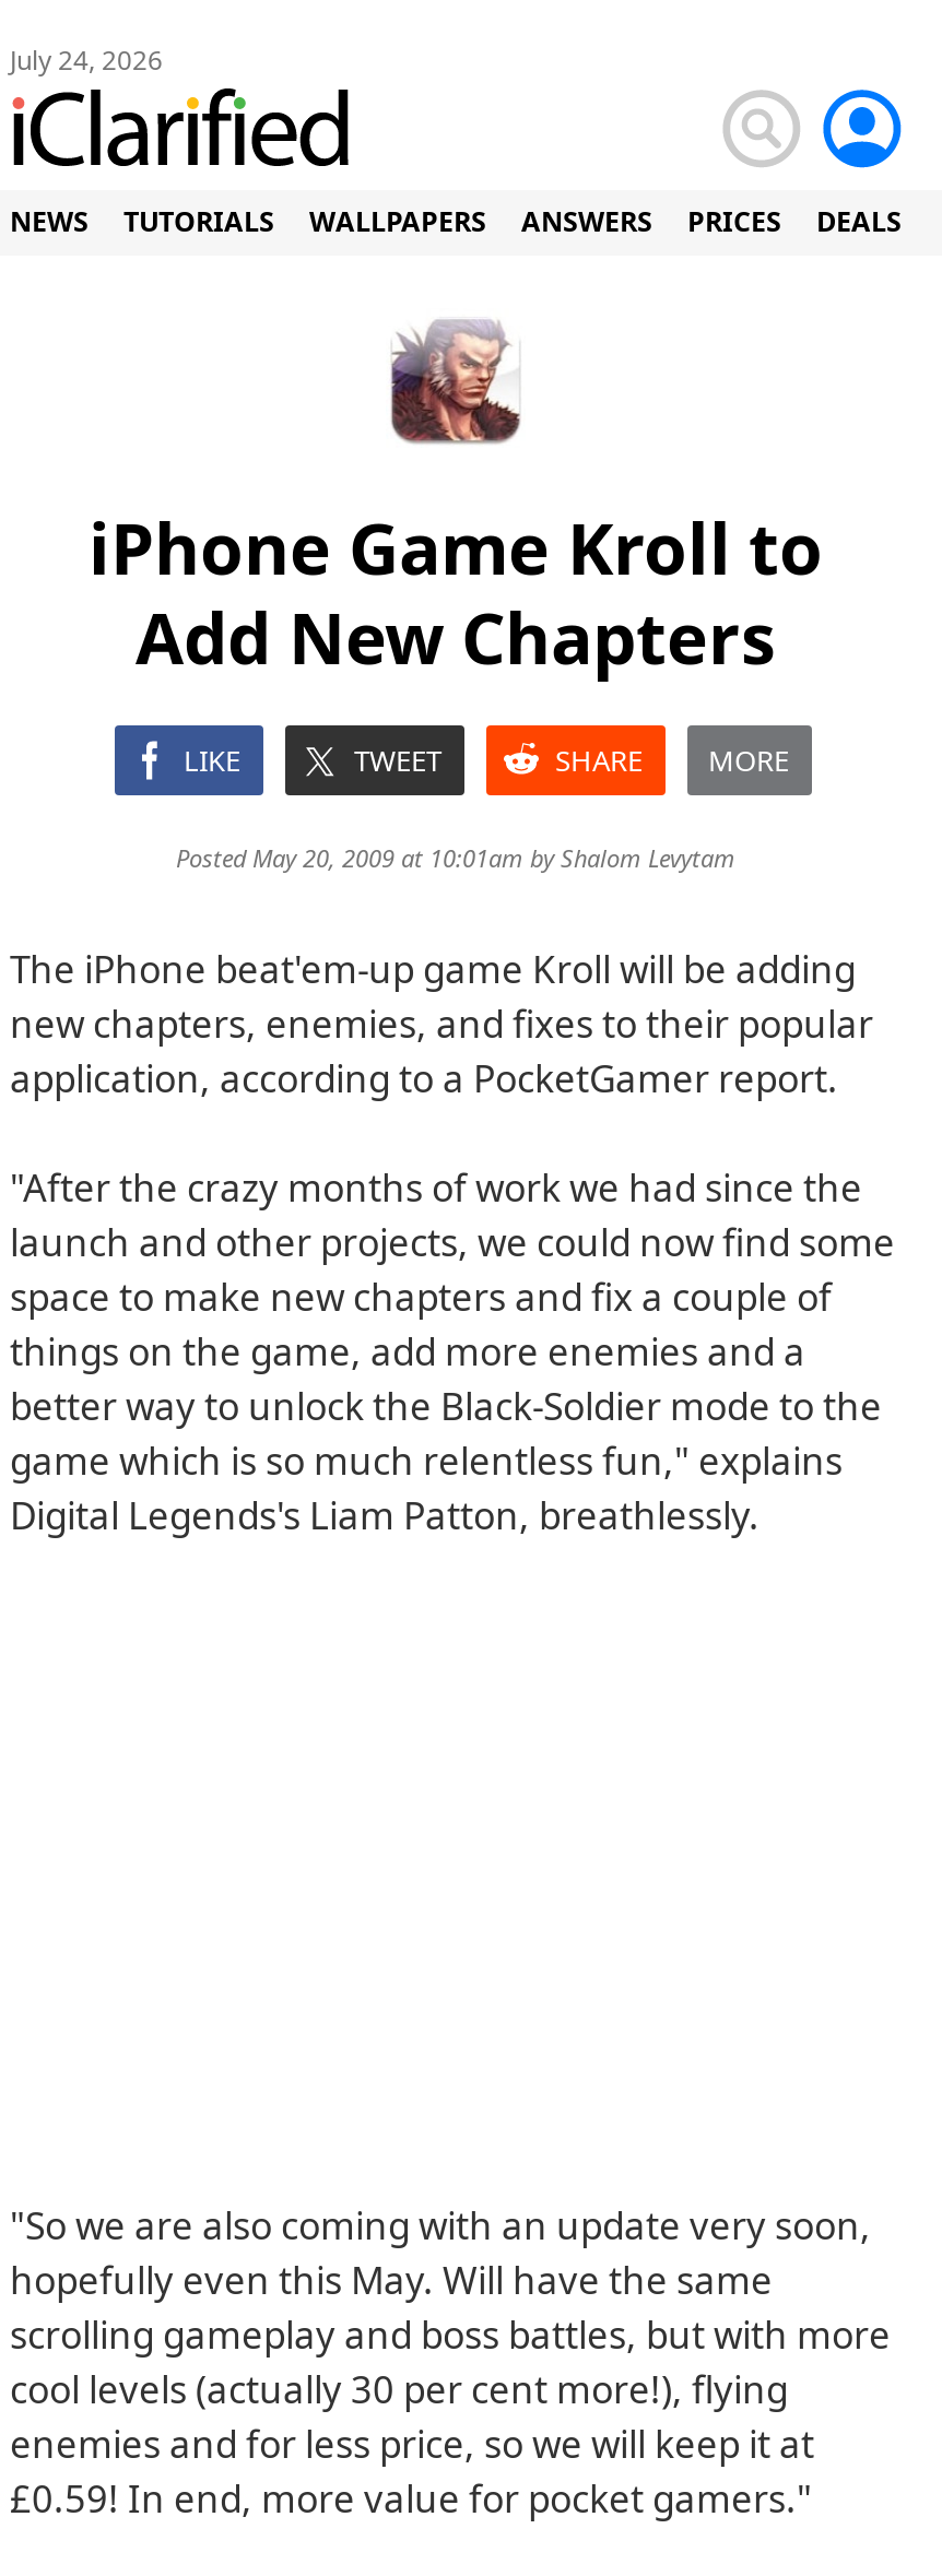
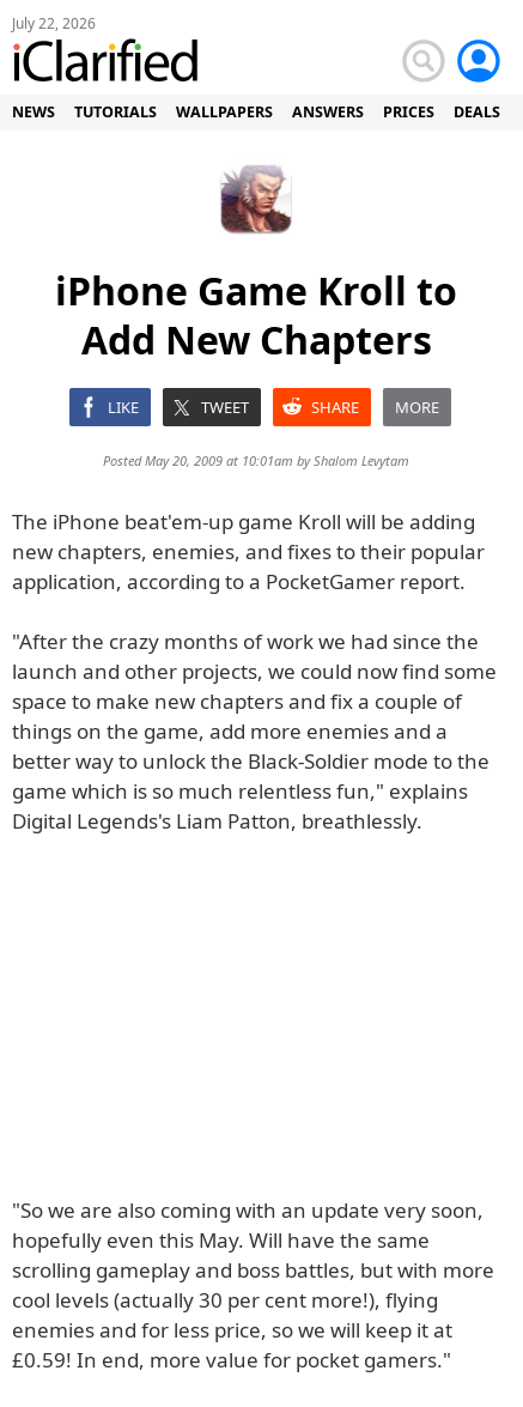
- July 24, 2026
+ July 22, 2026
